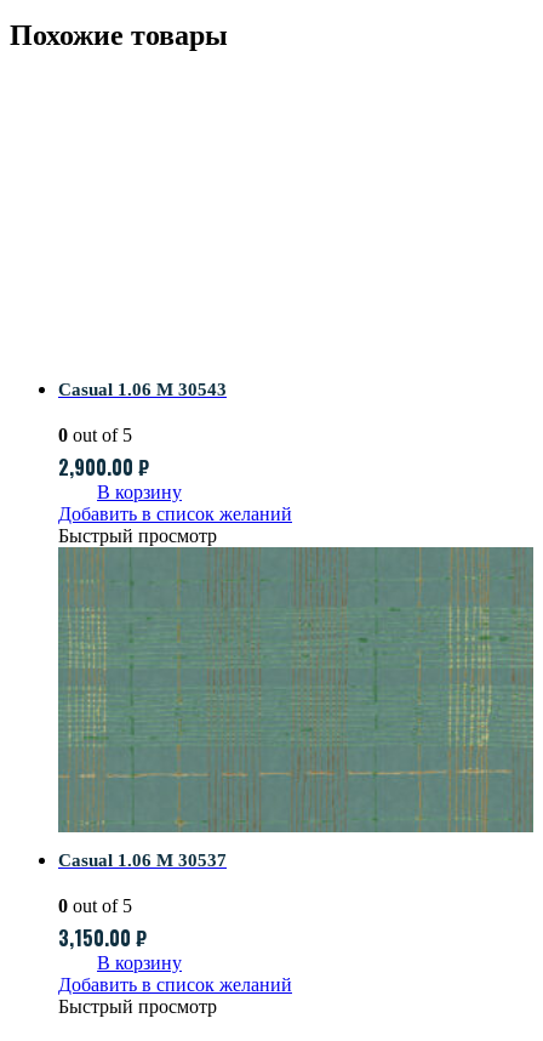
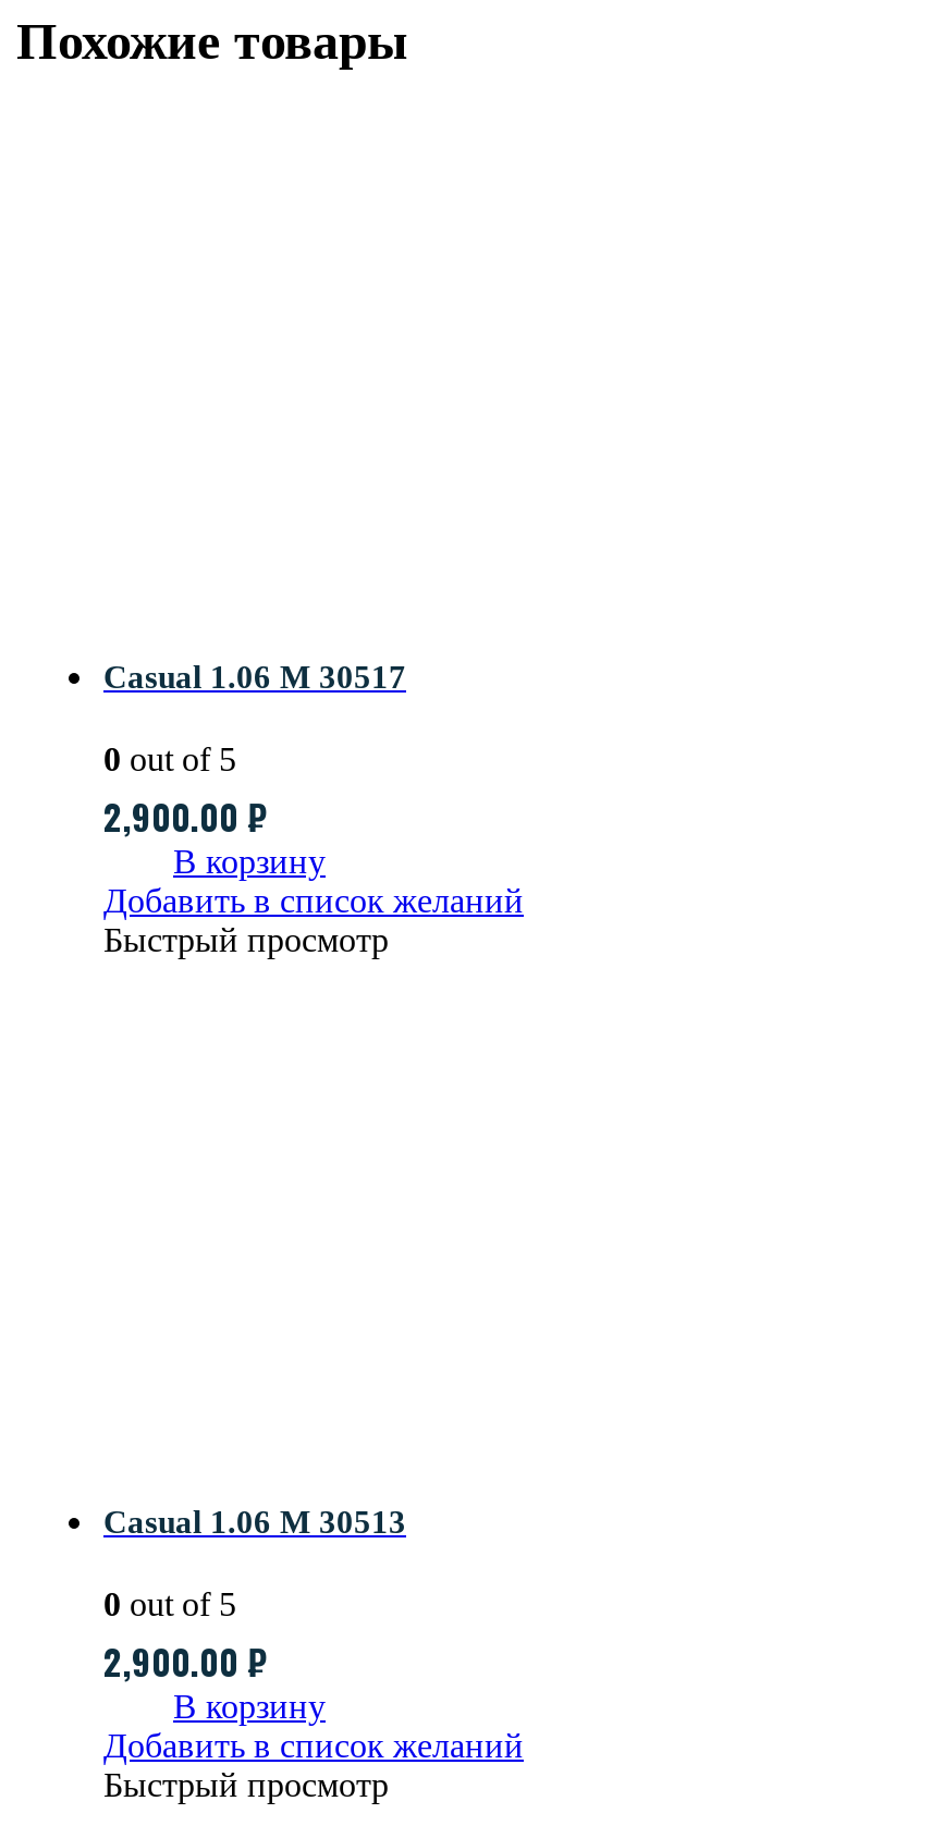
- Casual 1.06 M 30543
+ Casual 1.06 M 30517

- [image]

- Casual 1.06 M 30537
+ Casual 1.06 M 30513

- 3,150.00 ₽
+ 2,900.00 ₽
